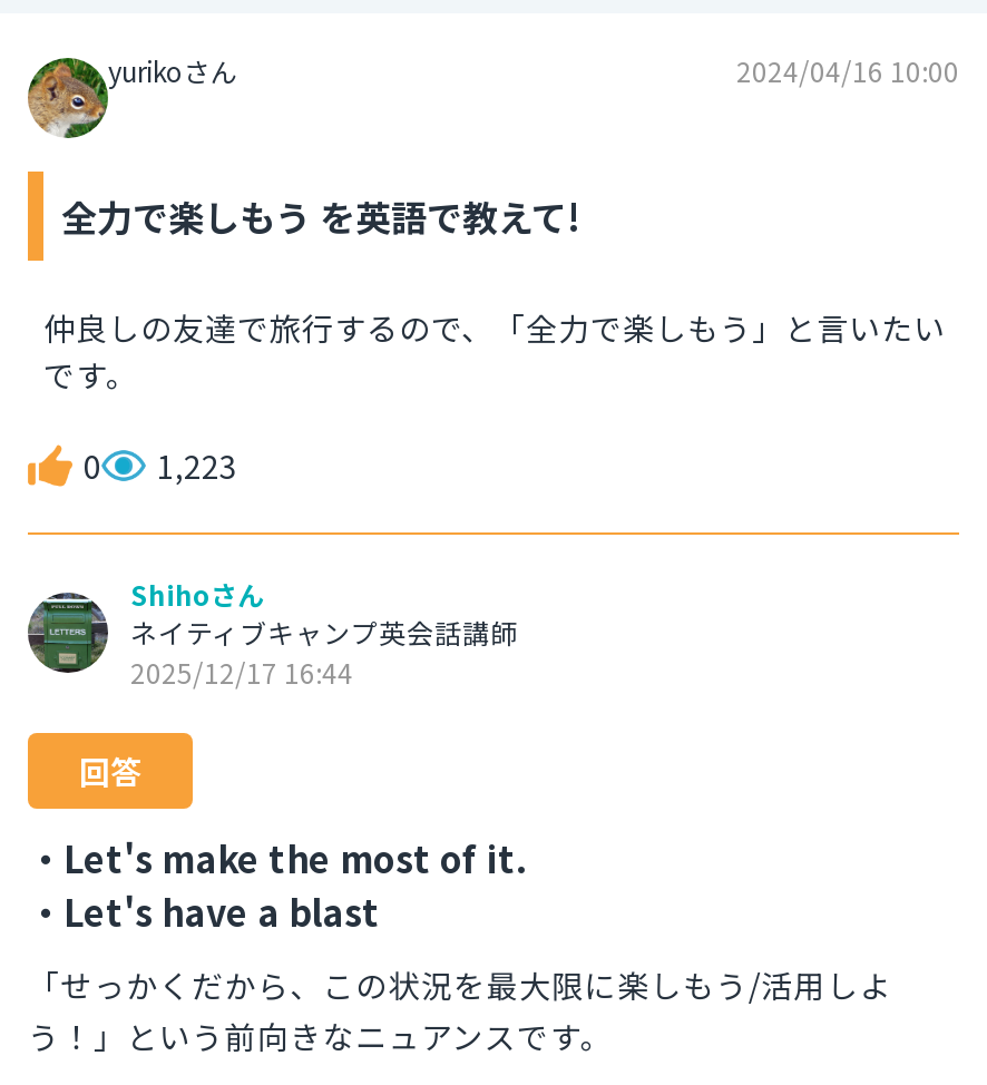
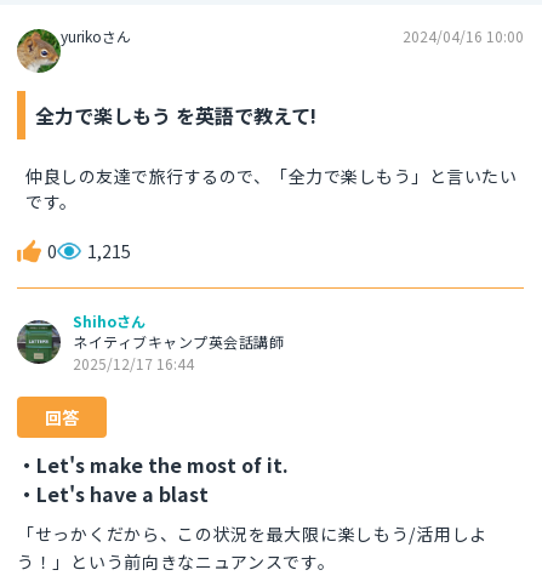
- 0 1,223
+ 0 1,215
